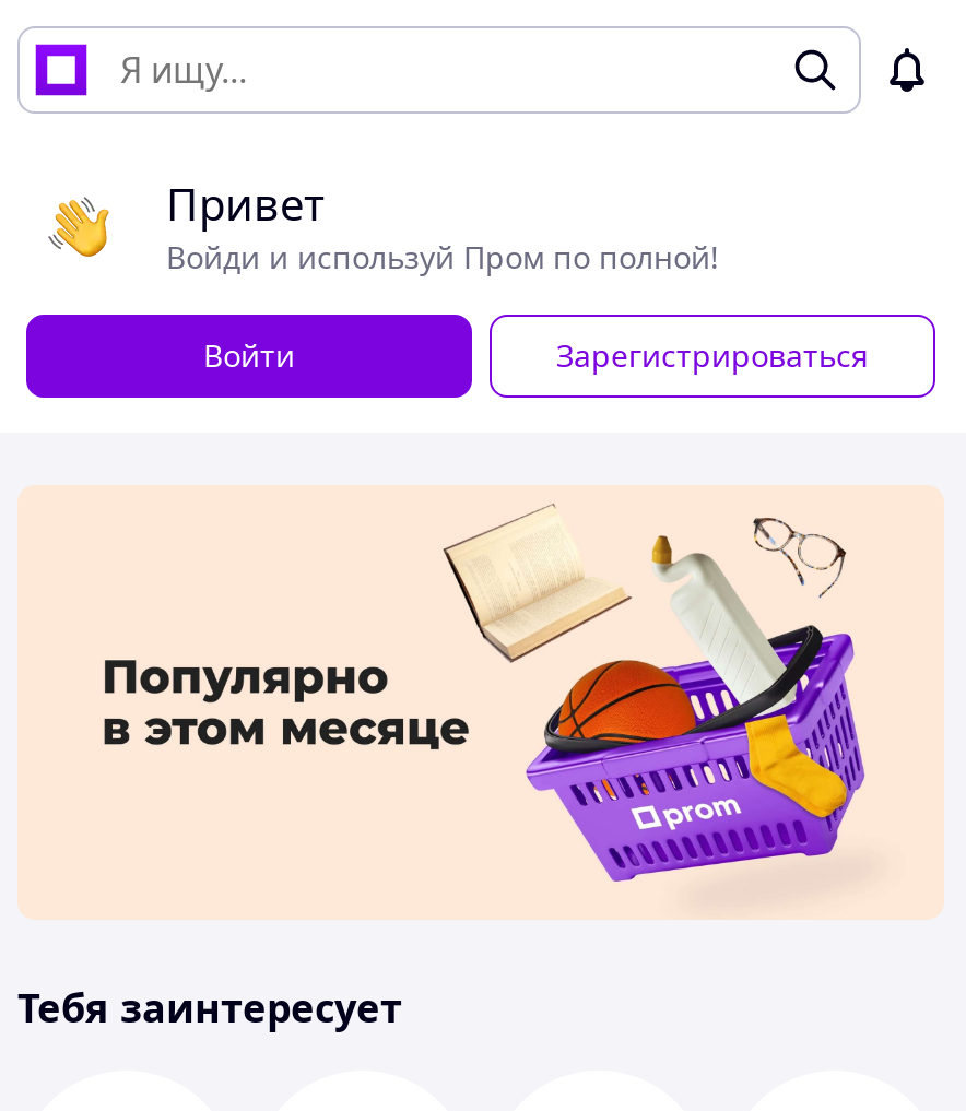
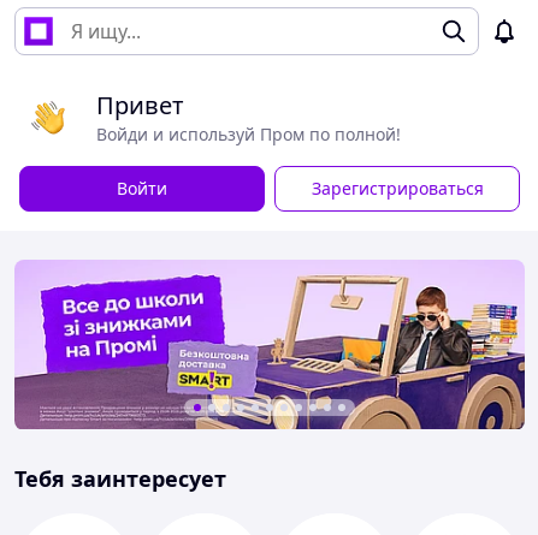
- [image]
+ [image]
